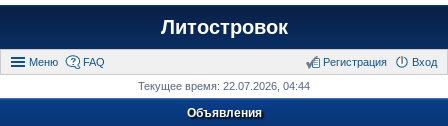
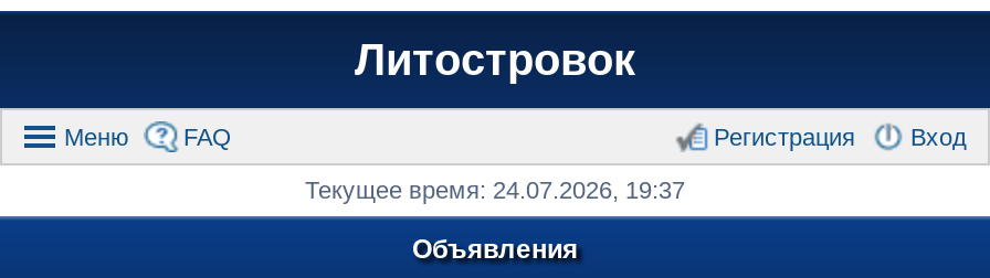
- Текущее время: 22.07.2026, 04:44
+ Текущее время: 24.07.2026, 19:37
